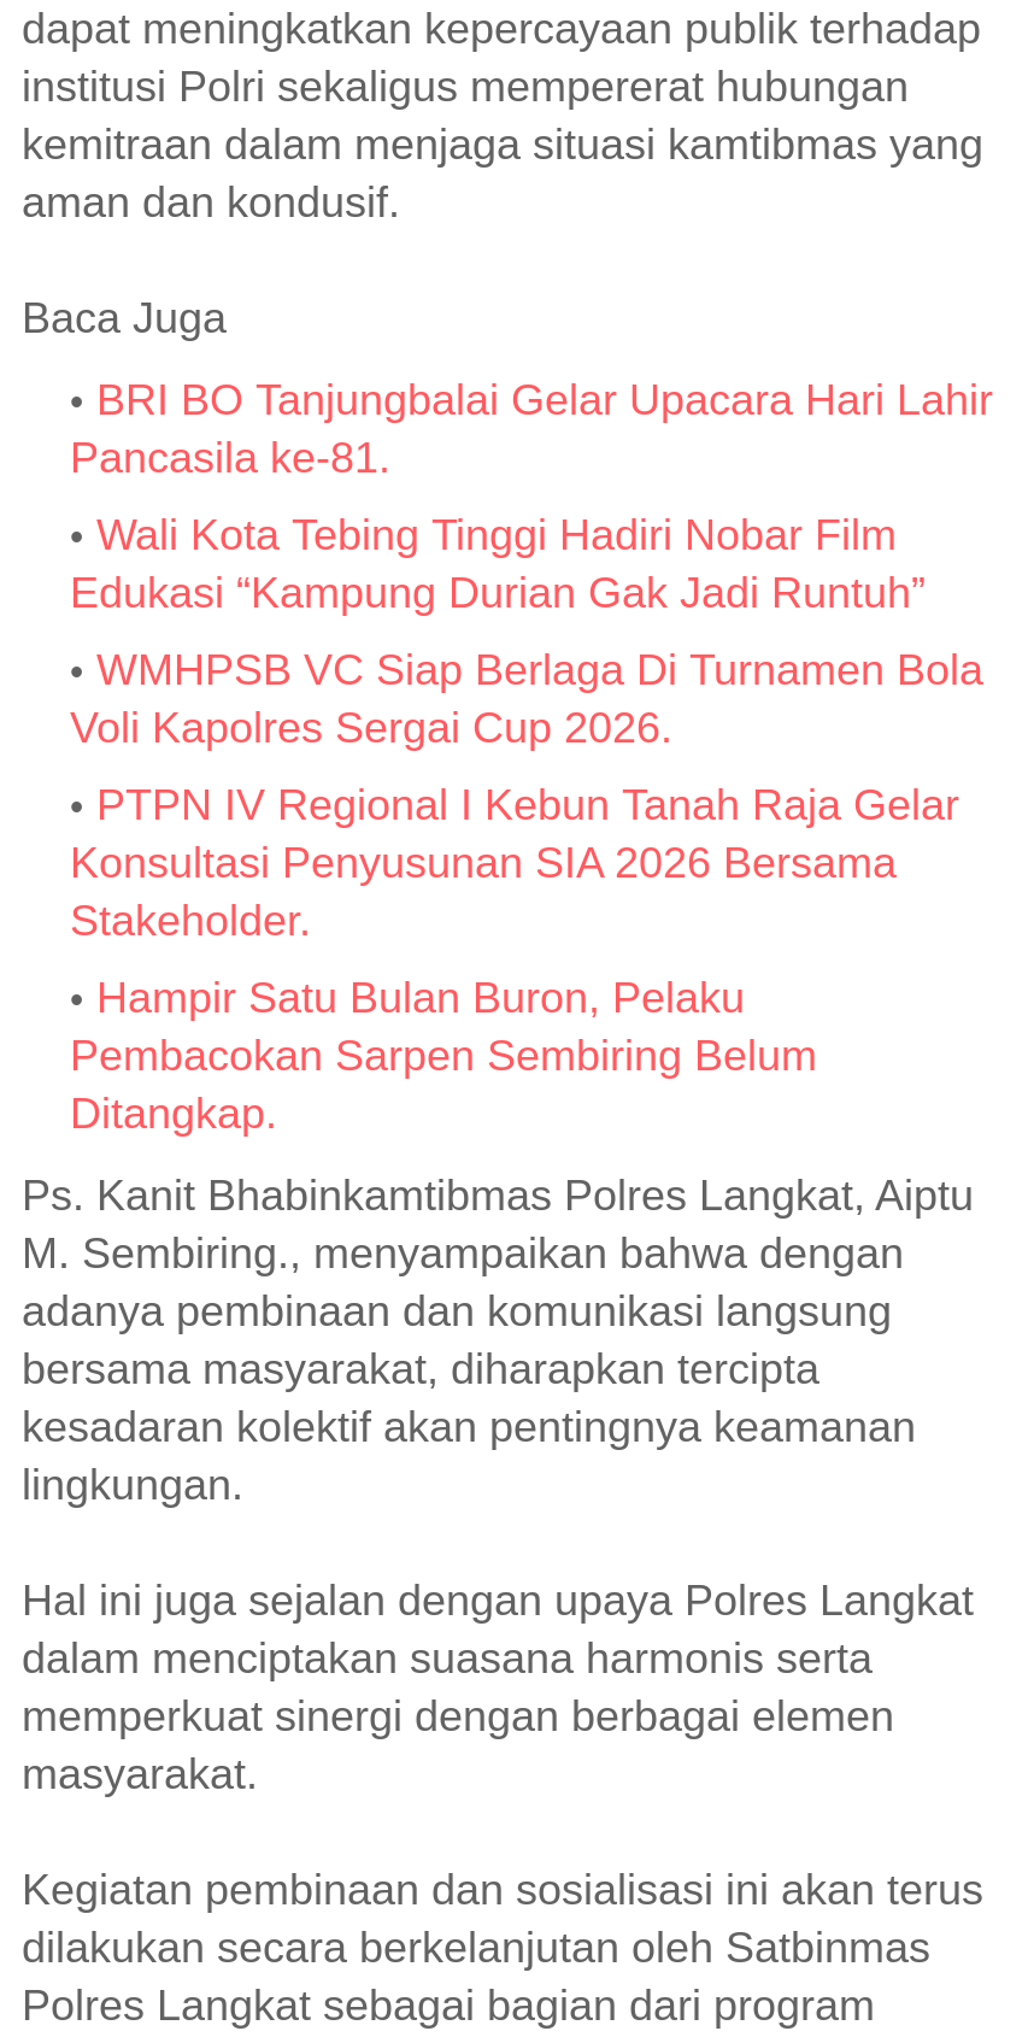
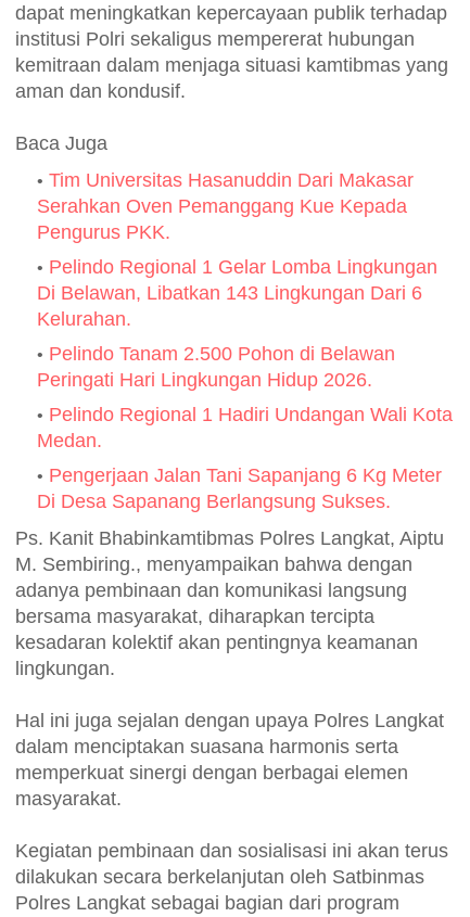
- BRI BO Tanjungbalai Gelar Upacara Hari Lahir
- Pancasila ke-81.
+ Tim Universitas Hasanuddin Dari Makasar
+ Serahkan Oven Pemanggang Kue Kepada
+ Pengurus PKK.

- Wali Kota Tebing Tinggi Hadiri Nobar Film
- Edukasi “Kampung Durian Gak Jadi Runtuh”
+ Pelindo Regional 1 Gelar Lomba Lingkungan
+ Di Belawan, Libatkan 143 Lingkungan Dari 6
+ Kelurahan.

- WMHPSB VC Siap Berlaga Di Turnamen Bola
- Voli Kapolres Sergai Cup 2026.
+ Pelindo Tanam 2.500 Pohon di Belawan
+ Peringati Hari Lingkungan Hidup 2026.

- PTPN IV Regional I Kebun Tanah Raja Gelar
- Konsultasi Penyusunan SIA 2026 Bersama
- Stakeholder.
+ Pelindo Regional 1 Hadiri Undangan Wali Kota
+ Medan.

- Hampir Satu Bulan Buron, Pelaku
- Pembacokan Sarpen Sembiring Belum
- Ditangkap.
+ Pengerjaan Jalan Tani Sapanjang 6 Kg Meter
+ Di Desa Sapanang Berlangsung Sukses.
